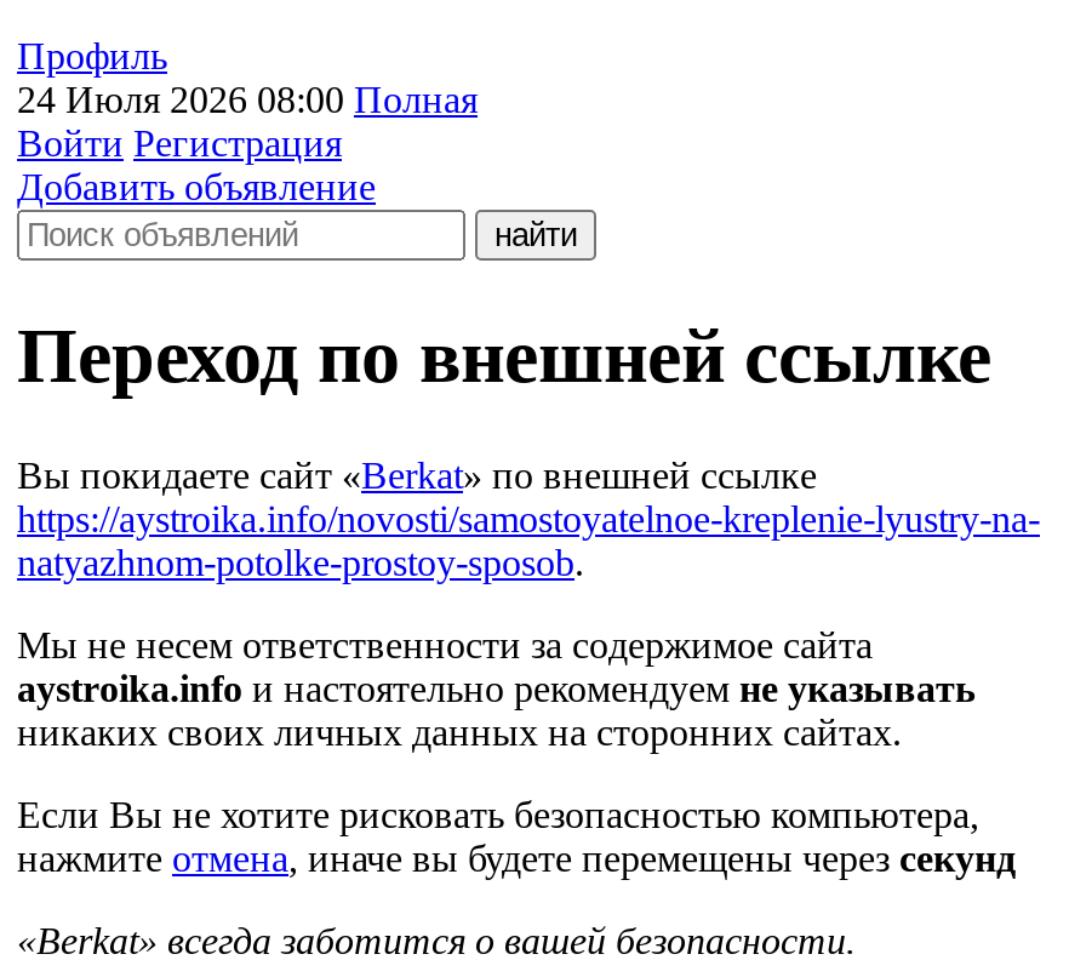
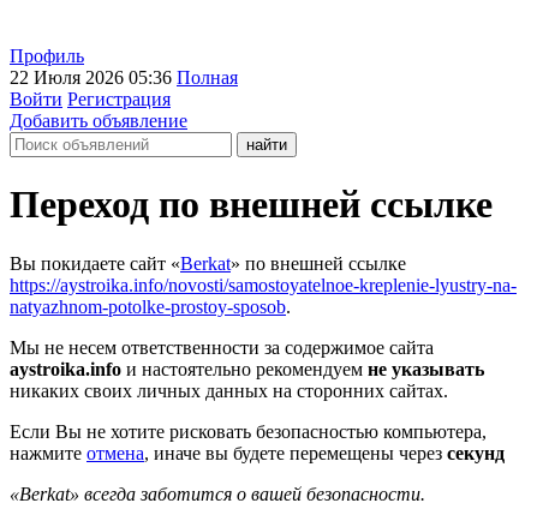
- 24 Июля 2026 08:00 Полная
+ 22 Июля 2026 05:36 Полная
